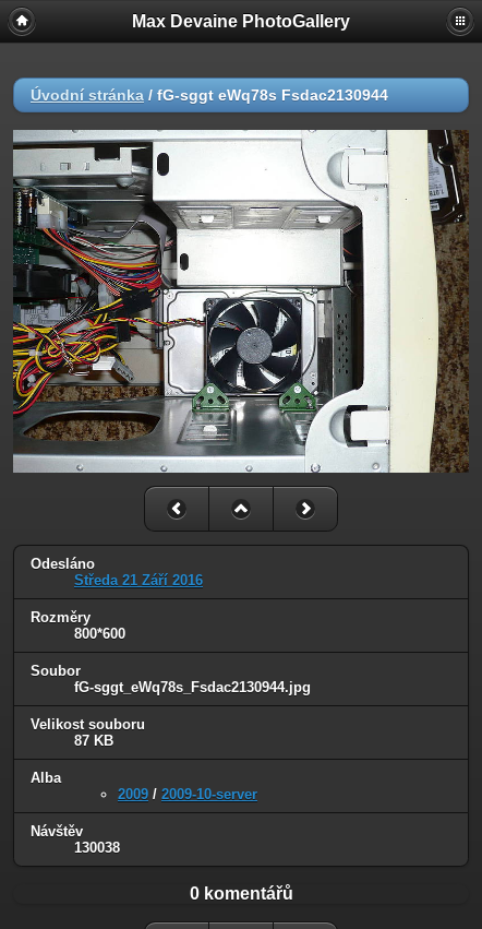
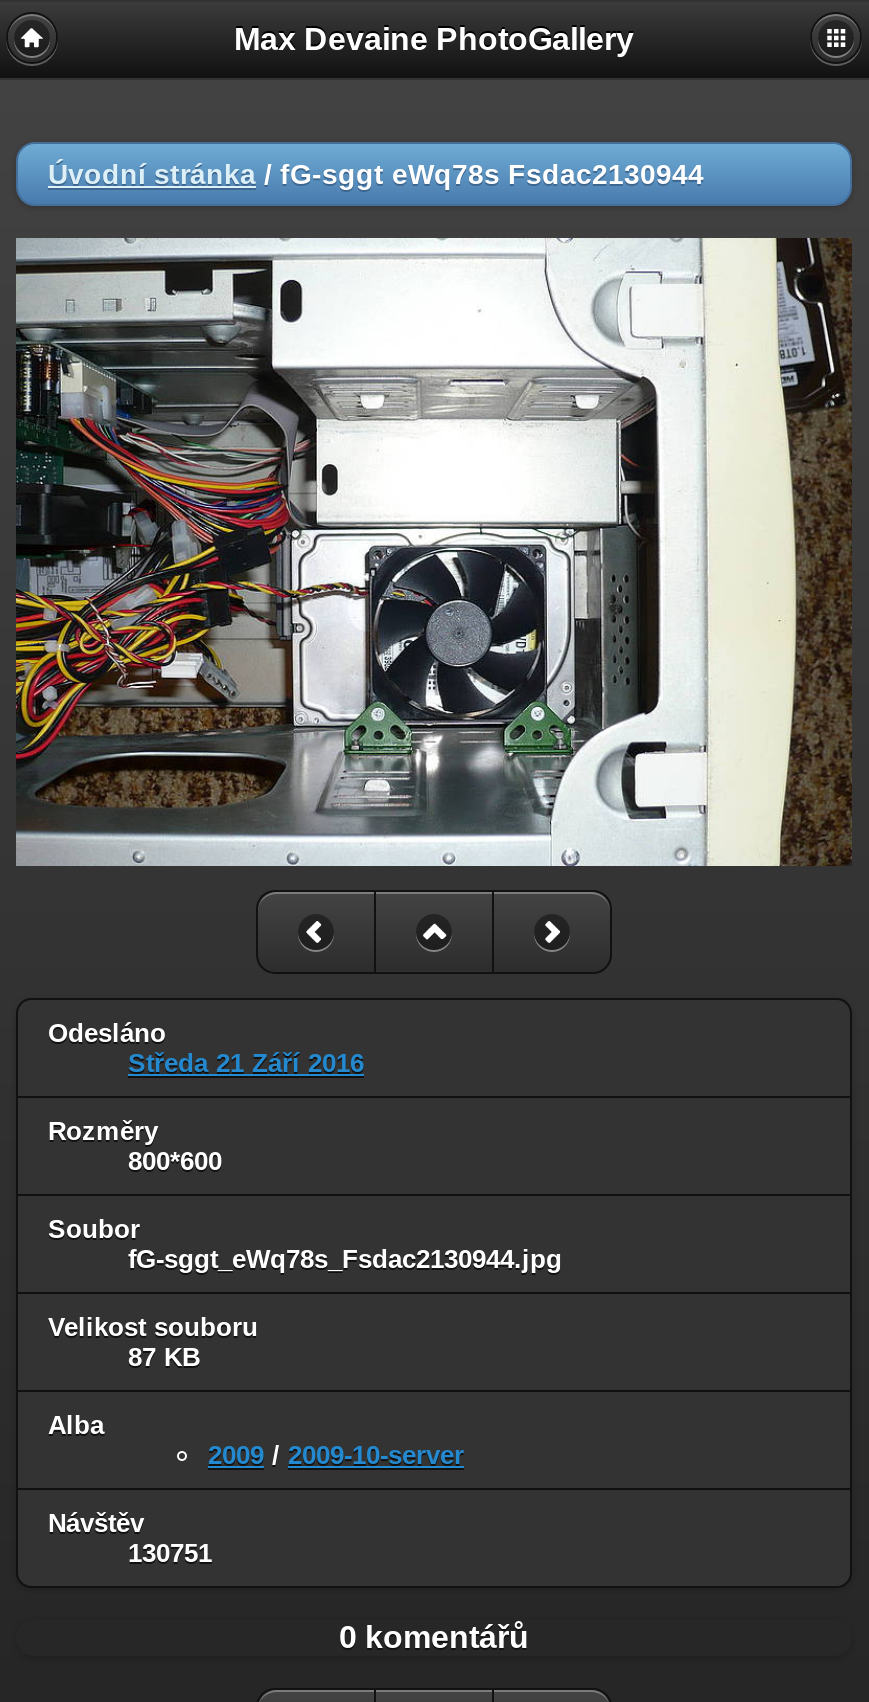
- 130038
+ 130751
